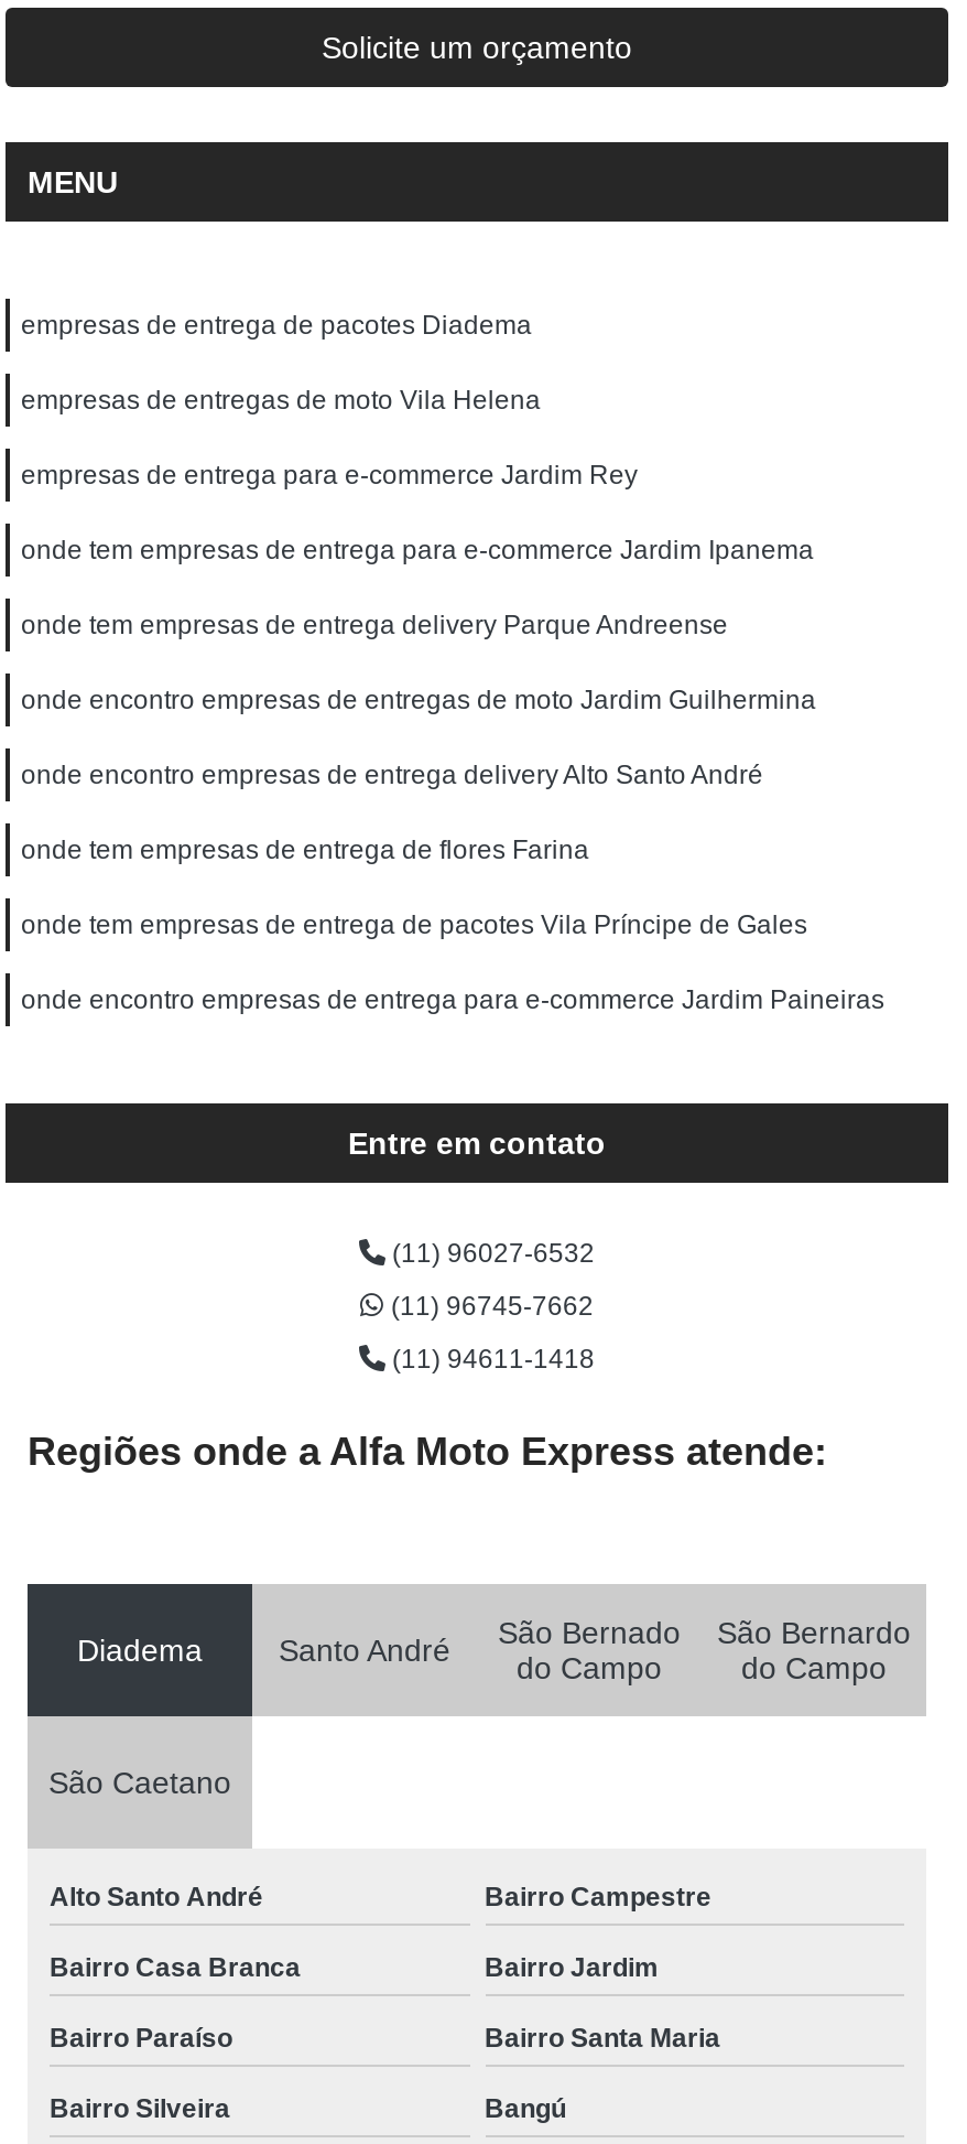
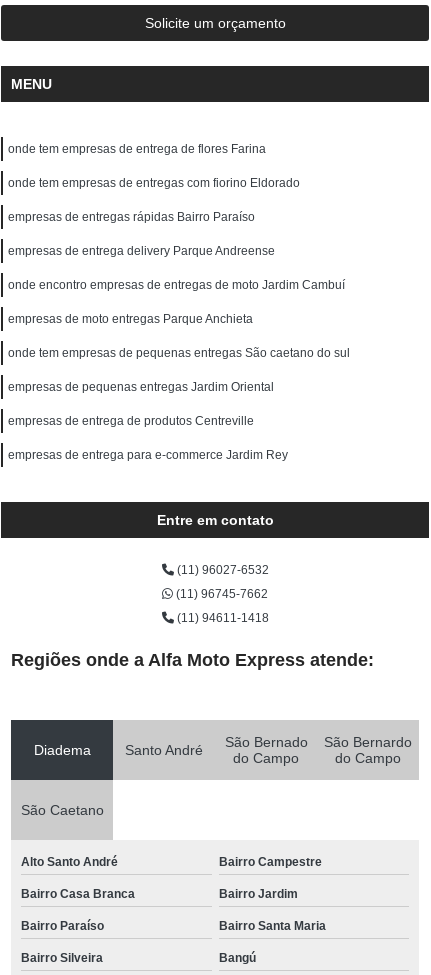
- empresas de entrega de pacotes Diadema
- empresas de entregas de moto Vila Helena
- onde tem empresas de entrega para e-commerce Jardim Ipanema
- onde tem empresas de entrega delivery Parque Andreense
- onde encontro empresas de entregas de moto Jardim Guilhermina
- onde encontro empresas de entrega delivery Alto Santo André

moved down: empresas de entrega para e-commerce Jardim Rey

moved up: onde tem empresas de entrega de flores Farina

- onde tem empresas de entrega de pacotes Vila Príncipe de Gales
- onde encontro empresas de entrega para e-commerce Jardim Paineiras
+ onde tem empresas de entregas com fiorino Eldorado
+ empresas de entregas rápidas Bairro Paraíso
+ empresas de entrega delivery Parque Andreense
+ onde encontro empresas de entregas de moto Jardim Cambuí
+ empresas de moto entregas Parque Anchieta
+ onde tem empresas de pequenas entregas São caetano do sul
+ empresas de pequenas entregas Jardim Oriental
+ empresas de entrega de produtos Centreville
